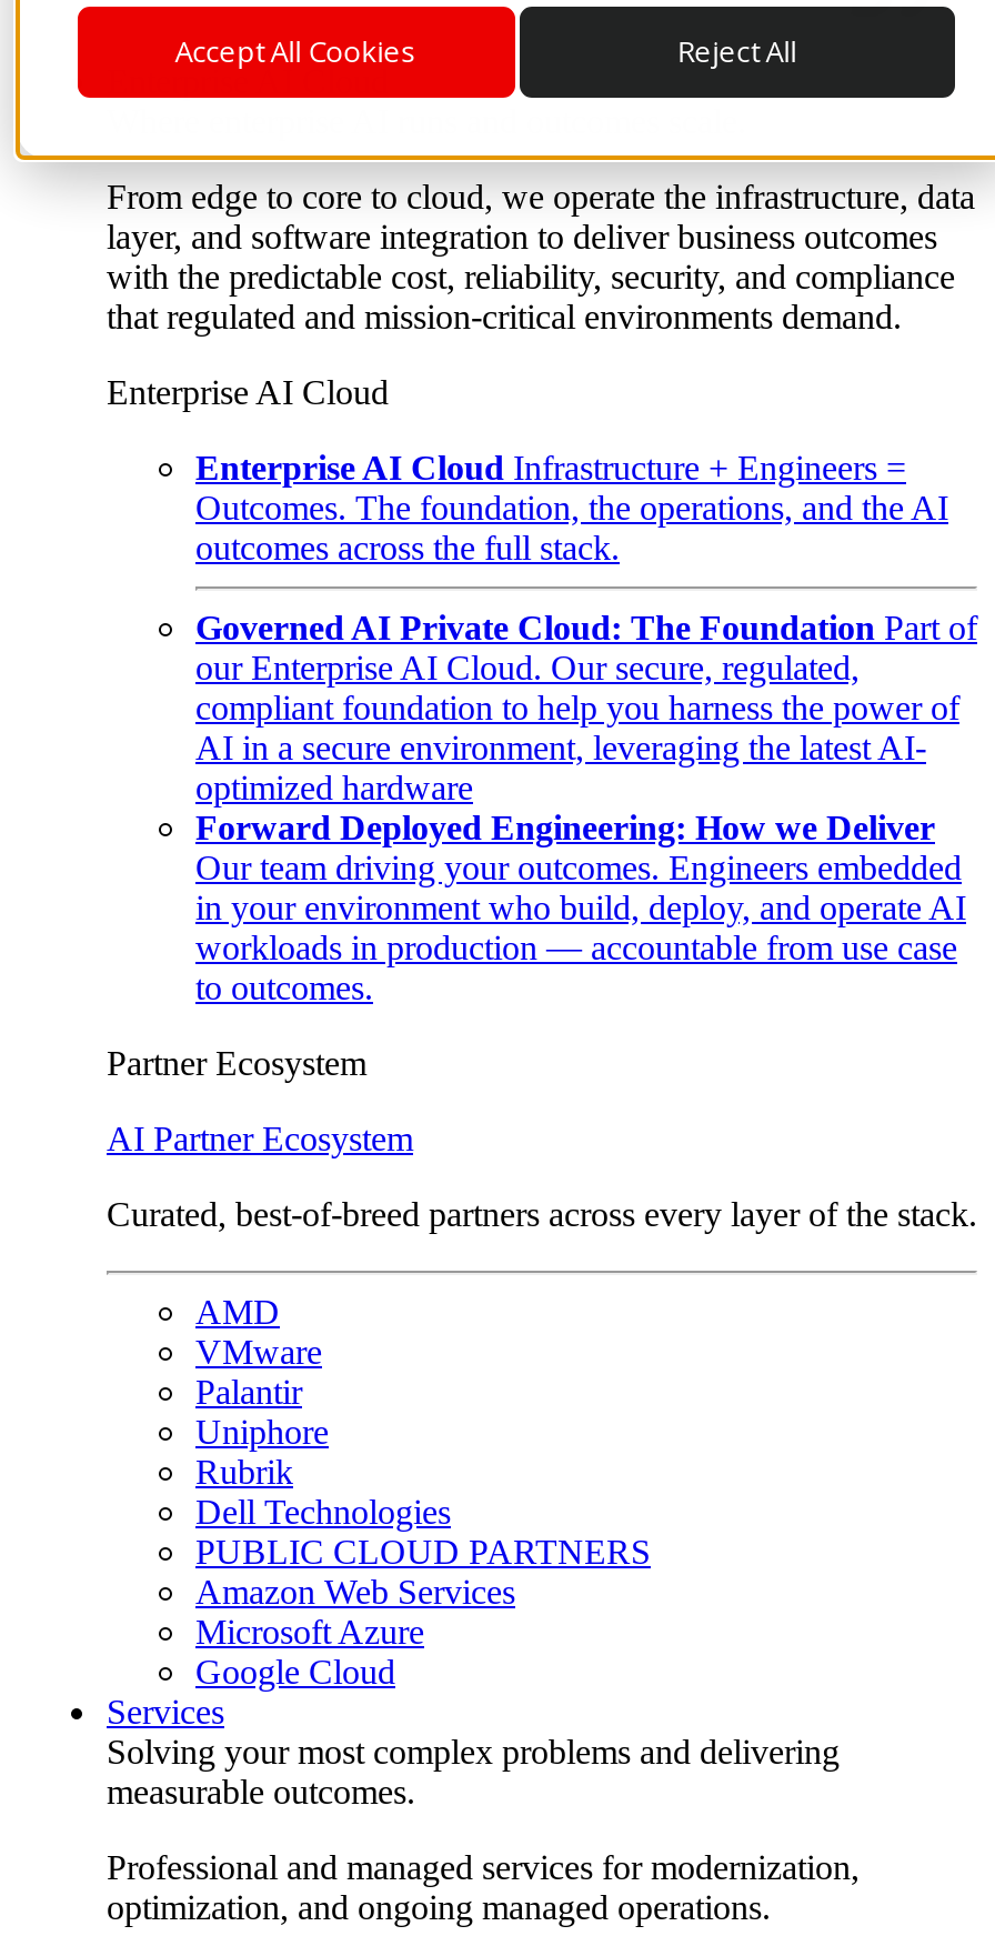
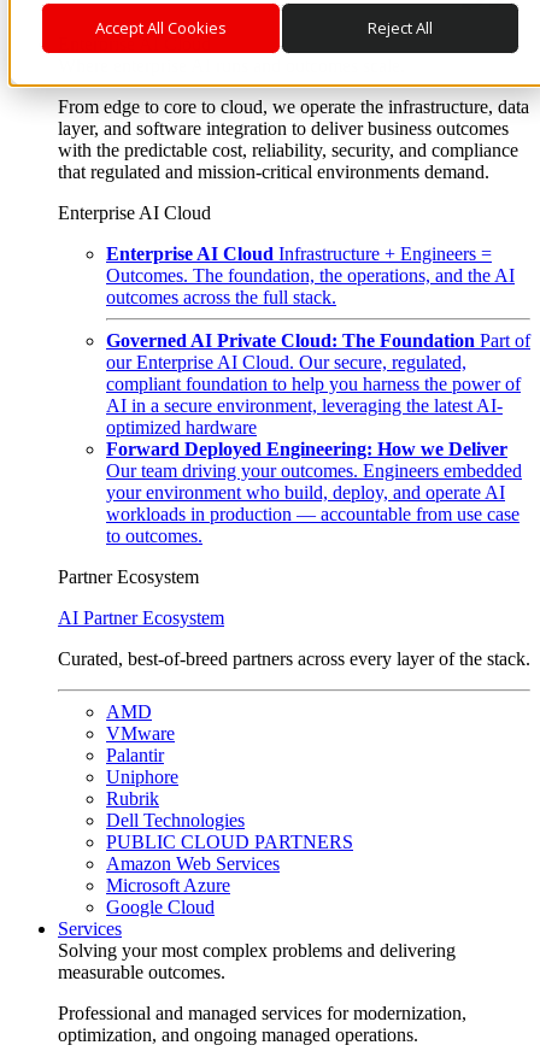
- in your environment who build, deploy, and operate AI
+ your environment who build, deploy, and operate AI
